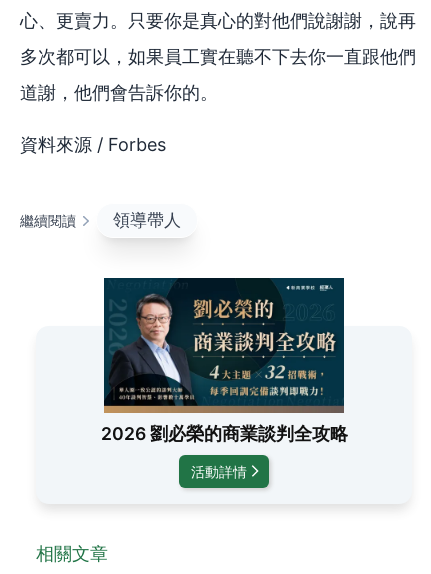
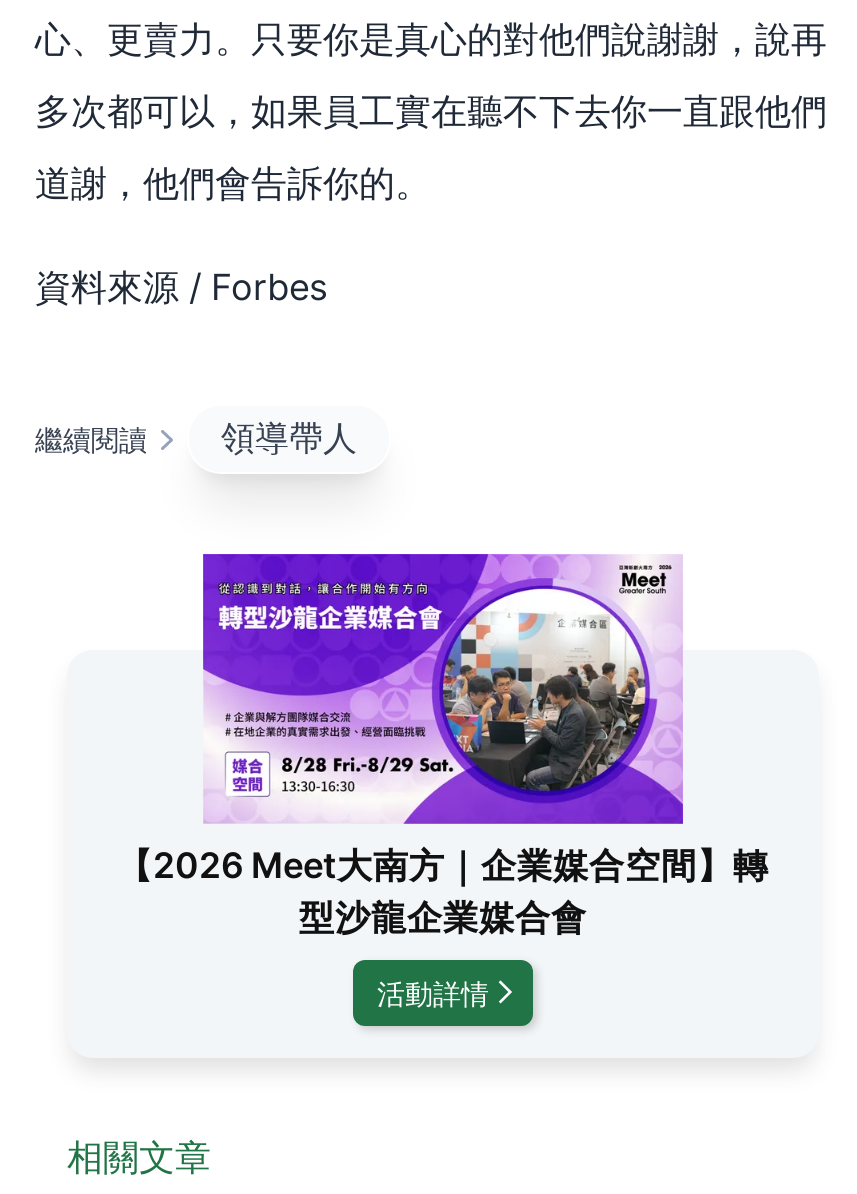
- [image]
- 2026 劉必榮的商業談判全攻略
+ [image]
+ 【2026 Meet大南方｜企業媒合空間】轉
+ 型沙龍企業媒合會
